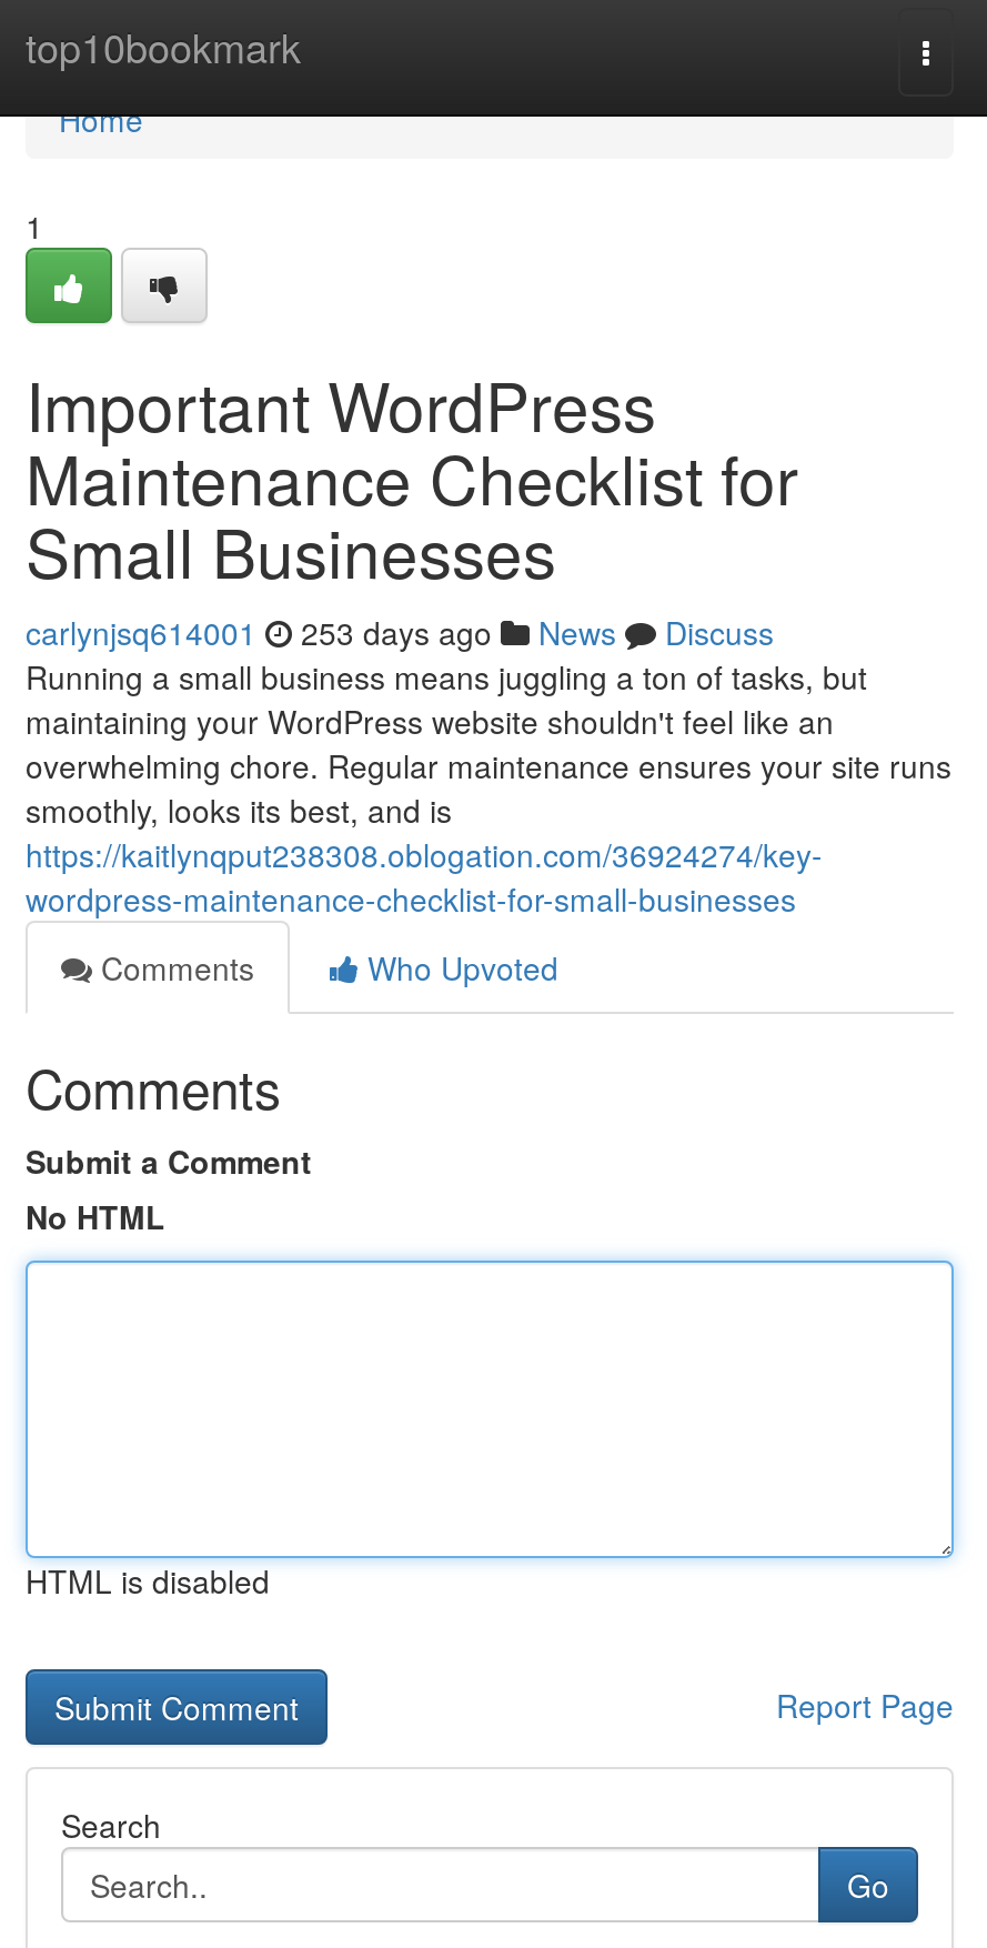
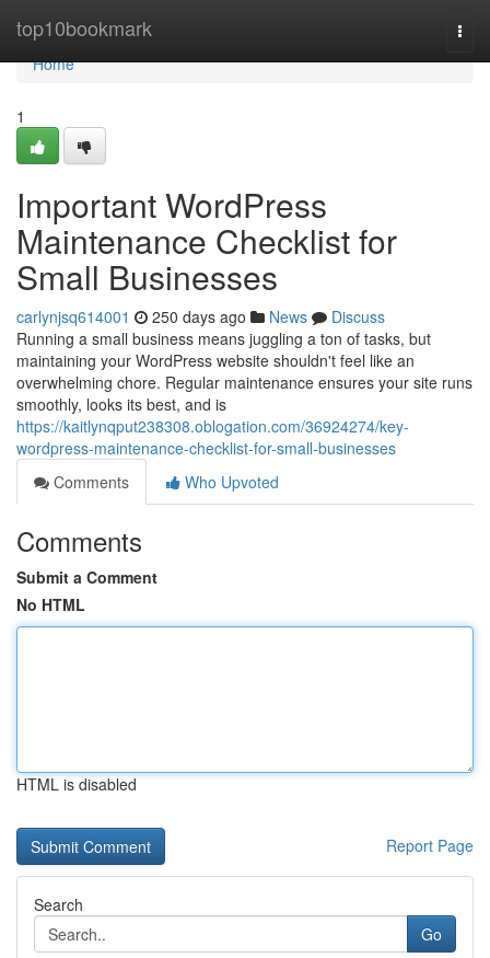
- carlynjsq614001 253 days ago News Discuss
+ carlynjsq614001 250 days ago News Discuss
